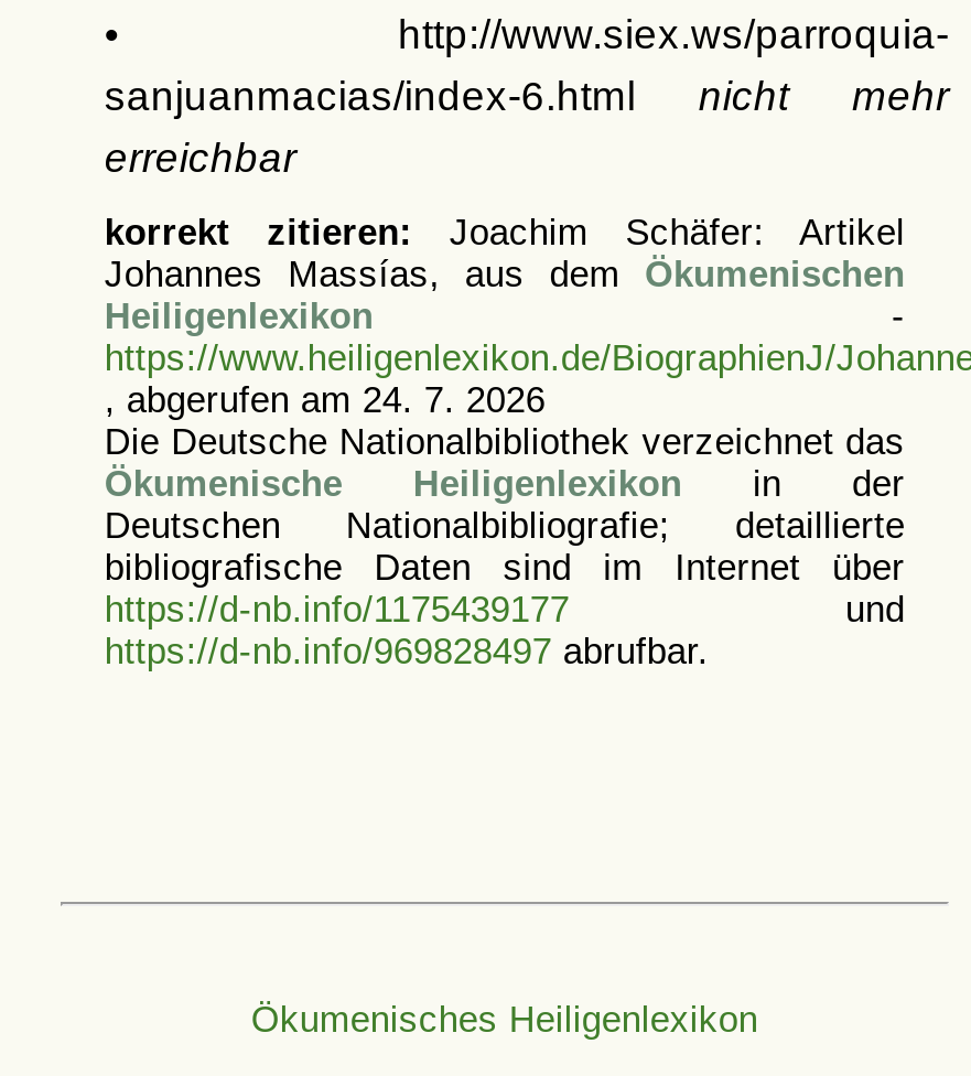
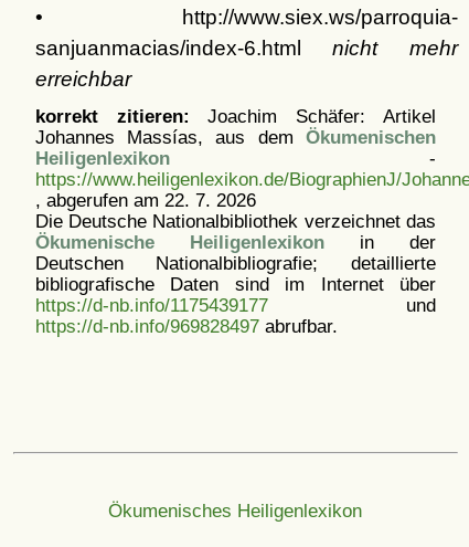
- , abgerufen am 24. 7. 2026
+ , abgerufen am 22. 7. 2026
